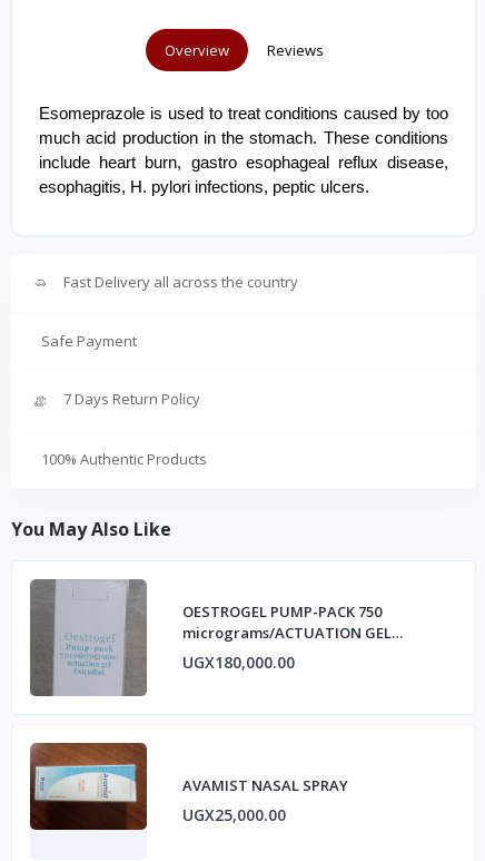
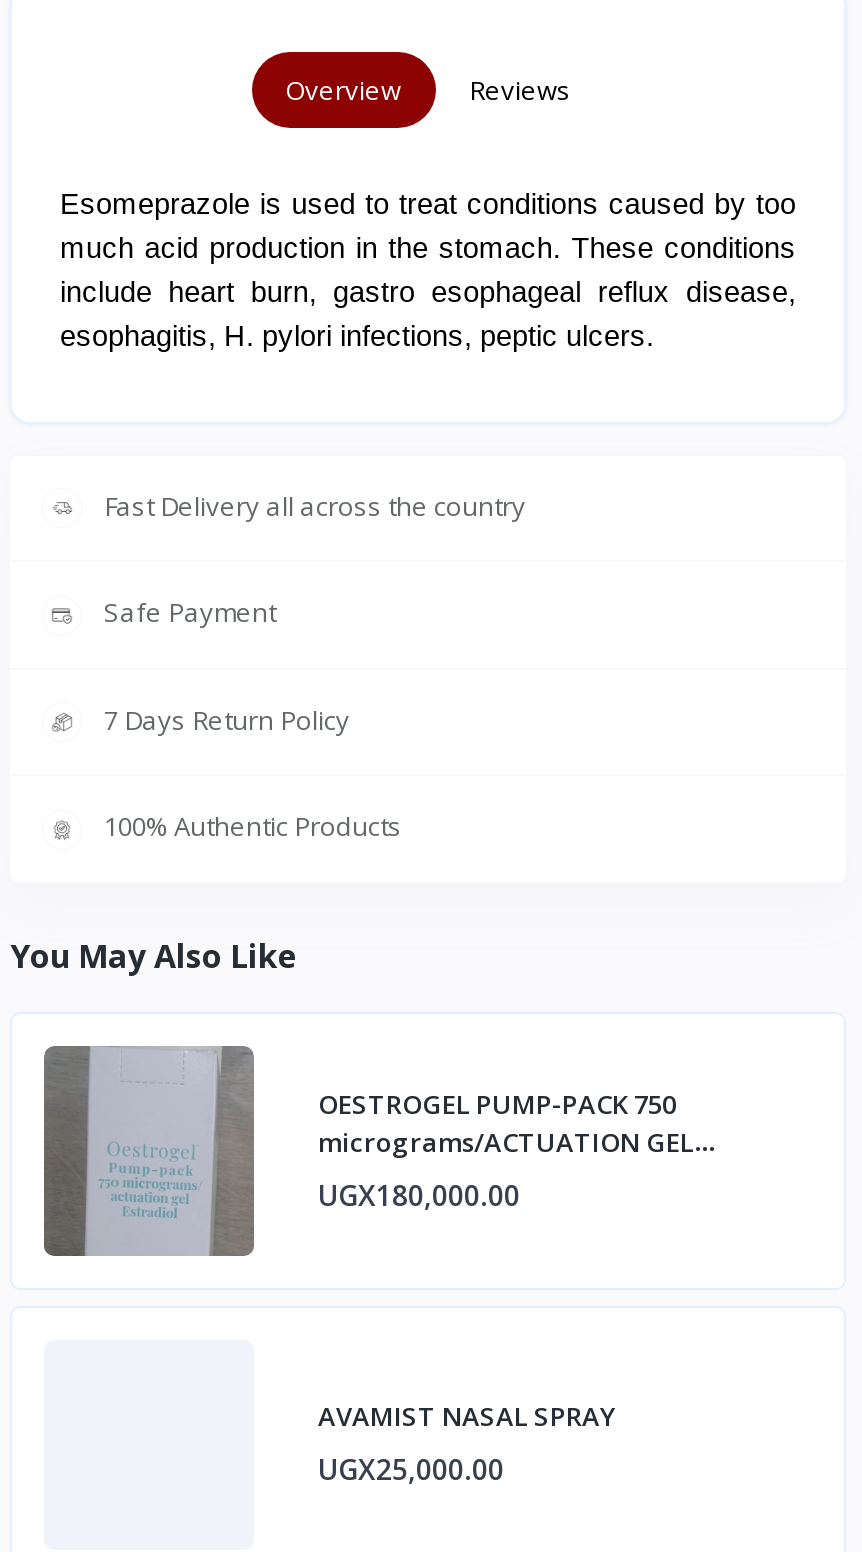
- [image]
